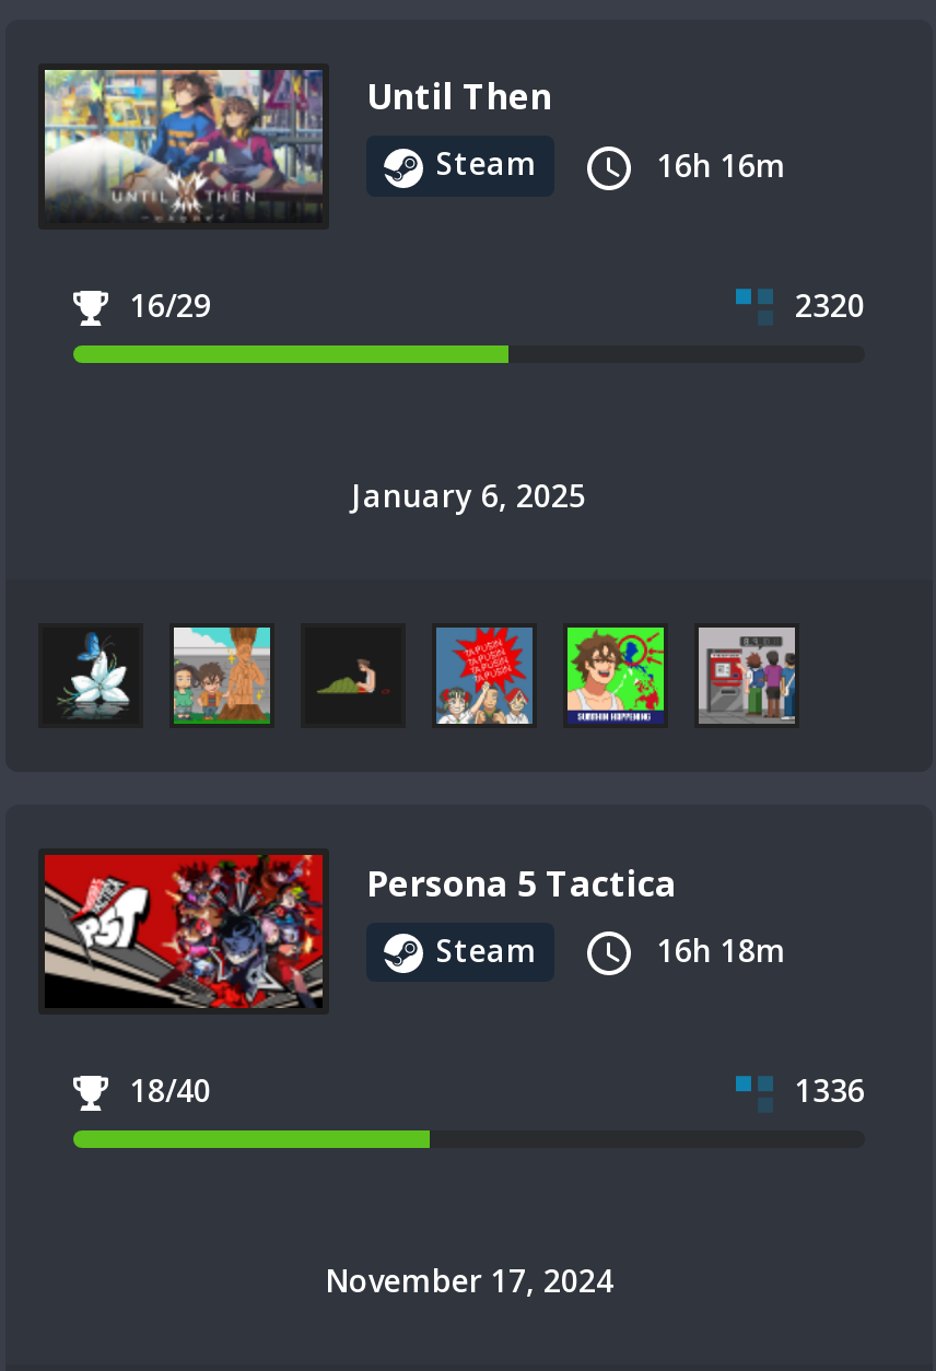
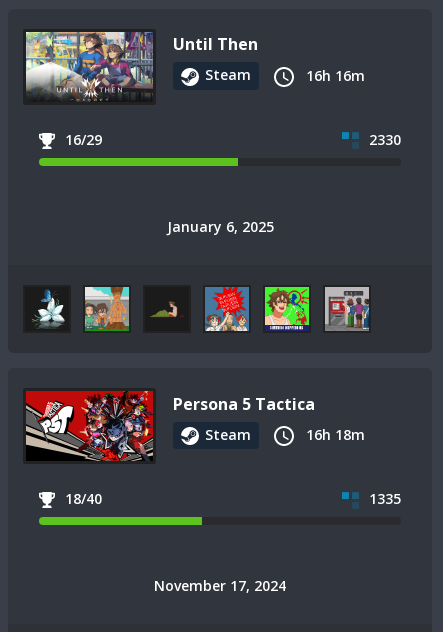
- 2320
+ 2330

- 1336
+ 1335
